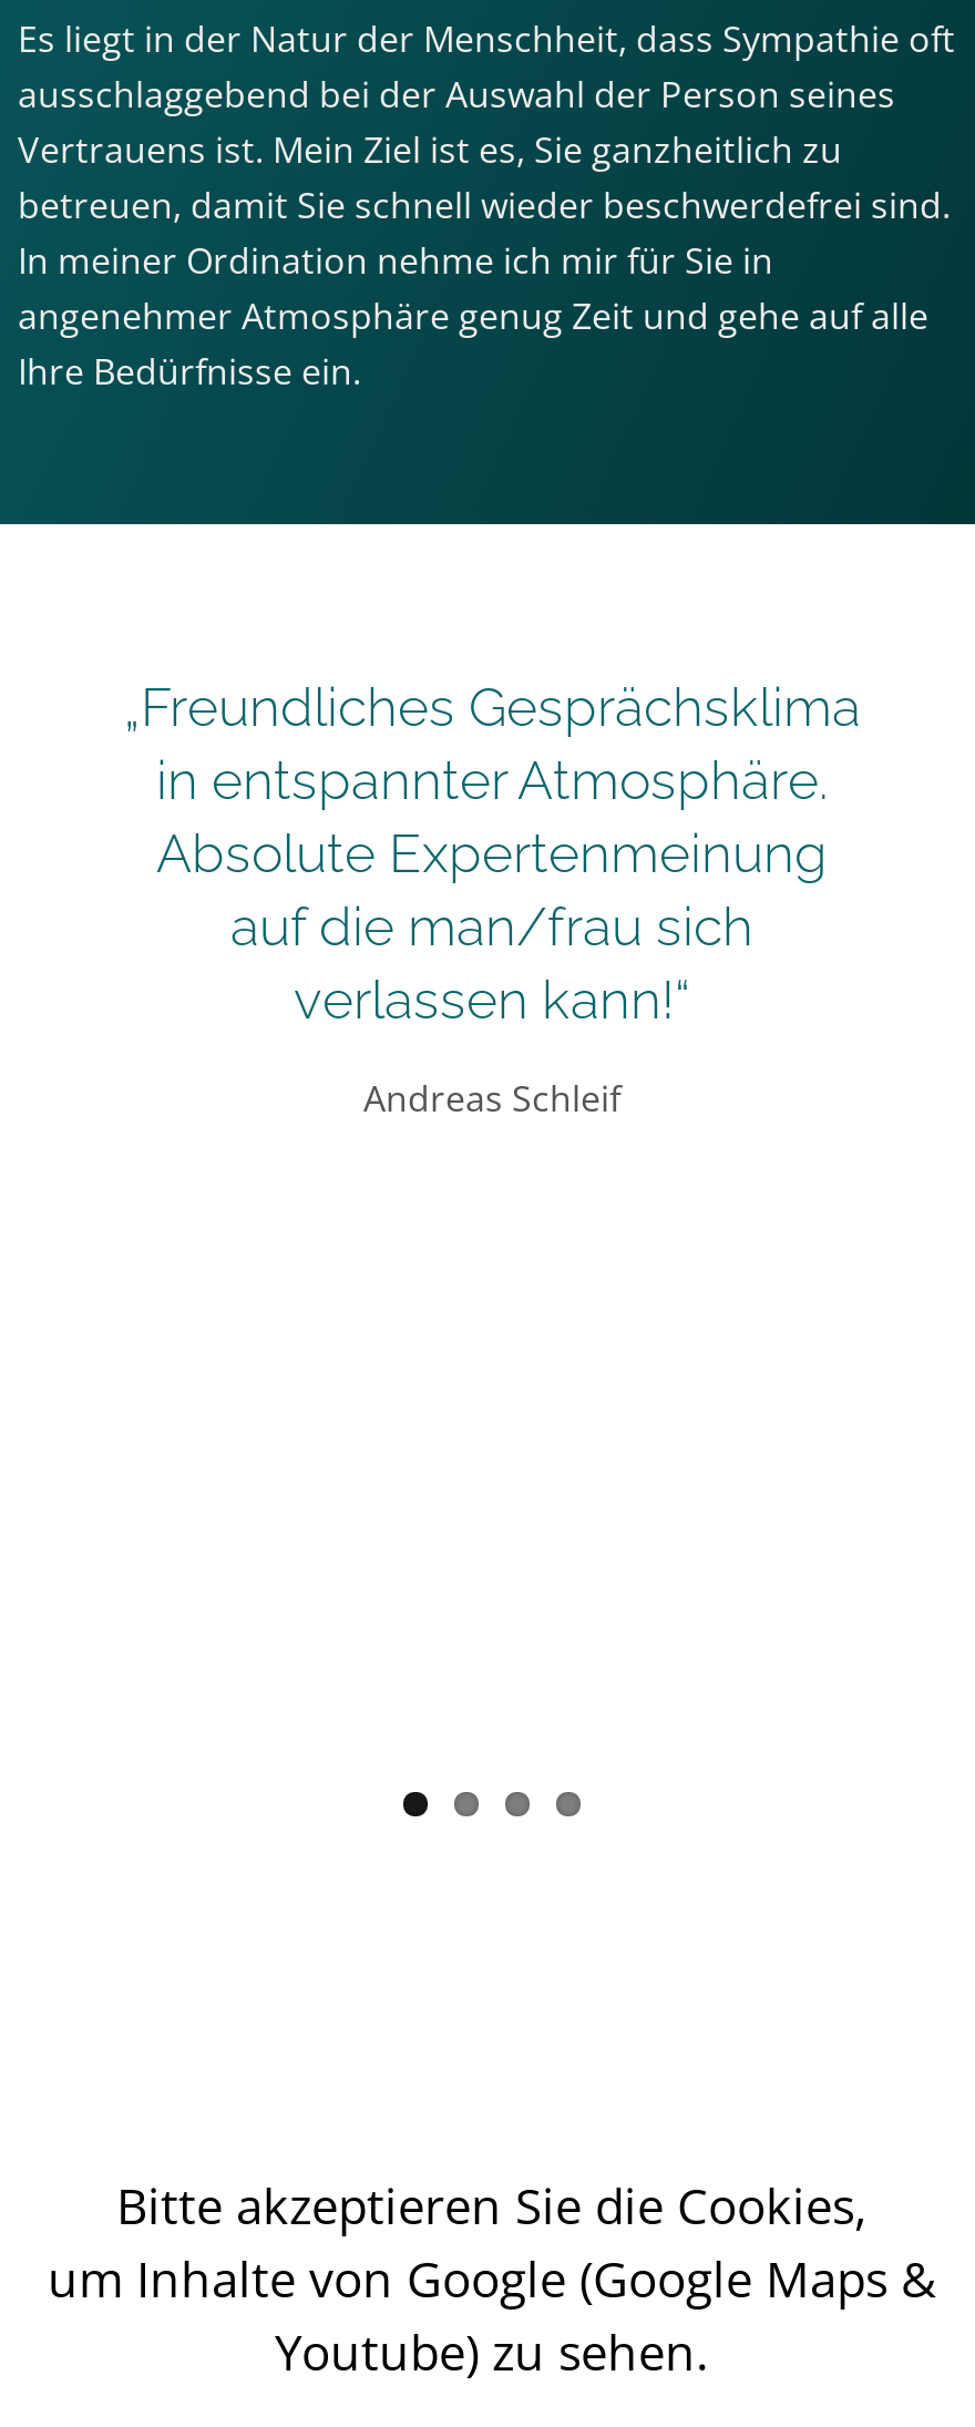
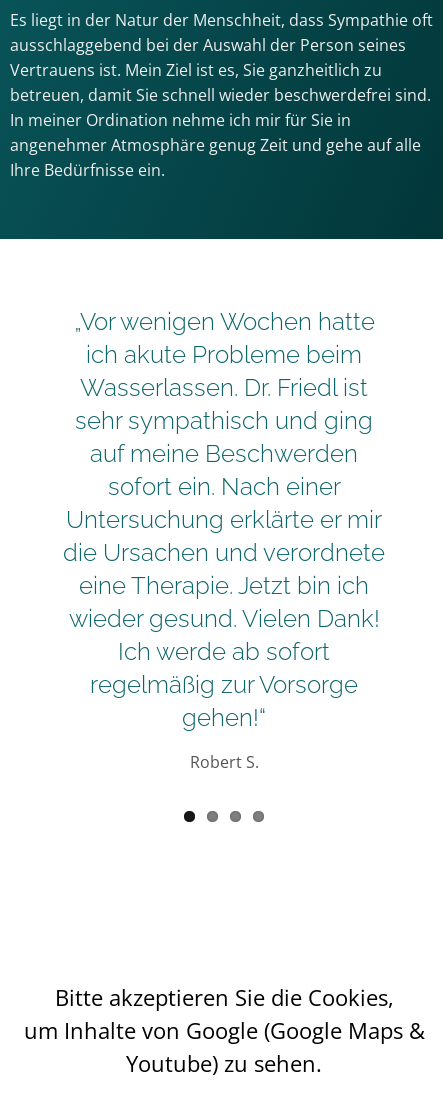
- „Freundliches Gesprächsklima
- in entspannter Atmosphäre.
- Absolute Expertenmeinung
- auf die man/frau sich
- verlassen kann!“
+ „Vor wenigen Wochen hatte
+ ich akute Probleme beim
+ Wasserlassen. Dr. Friedl ist
+ sehr sympathisch und ging
+ auf meine Beschwerden
+ sofort ein. Nach einer
+ Untersuchung erklärte er mir
+ die Ursachen und verordnete
+ eine Therapie. Jetzt bin ich
+ wieder gesund. Vielen Dank!
+ Ich werde ab sofort
+ regelmäßig zur Vorsorge
+ gehen!“

- Andreas Schleif
+ Robert S.
